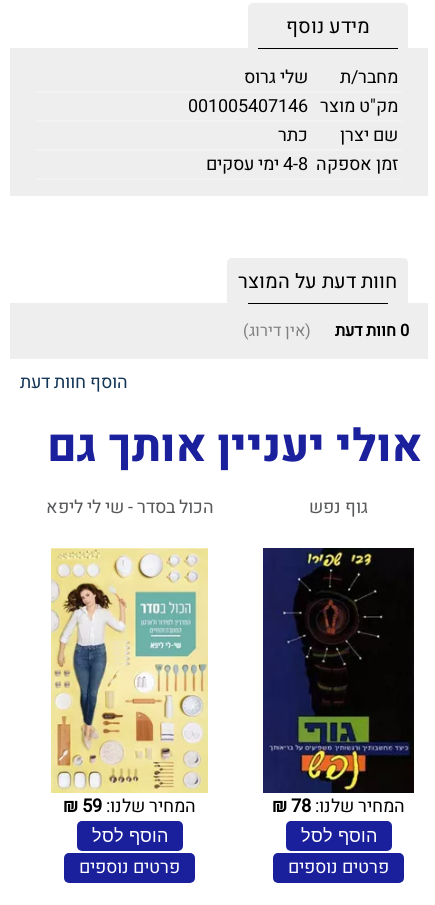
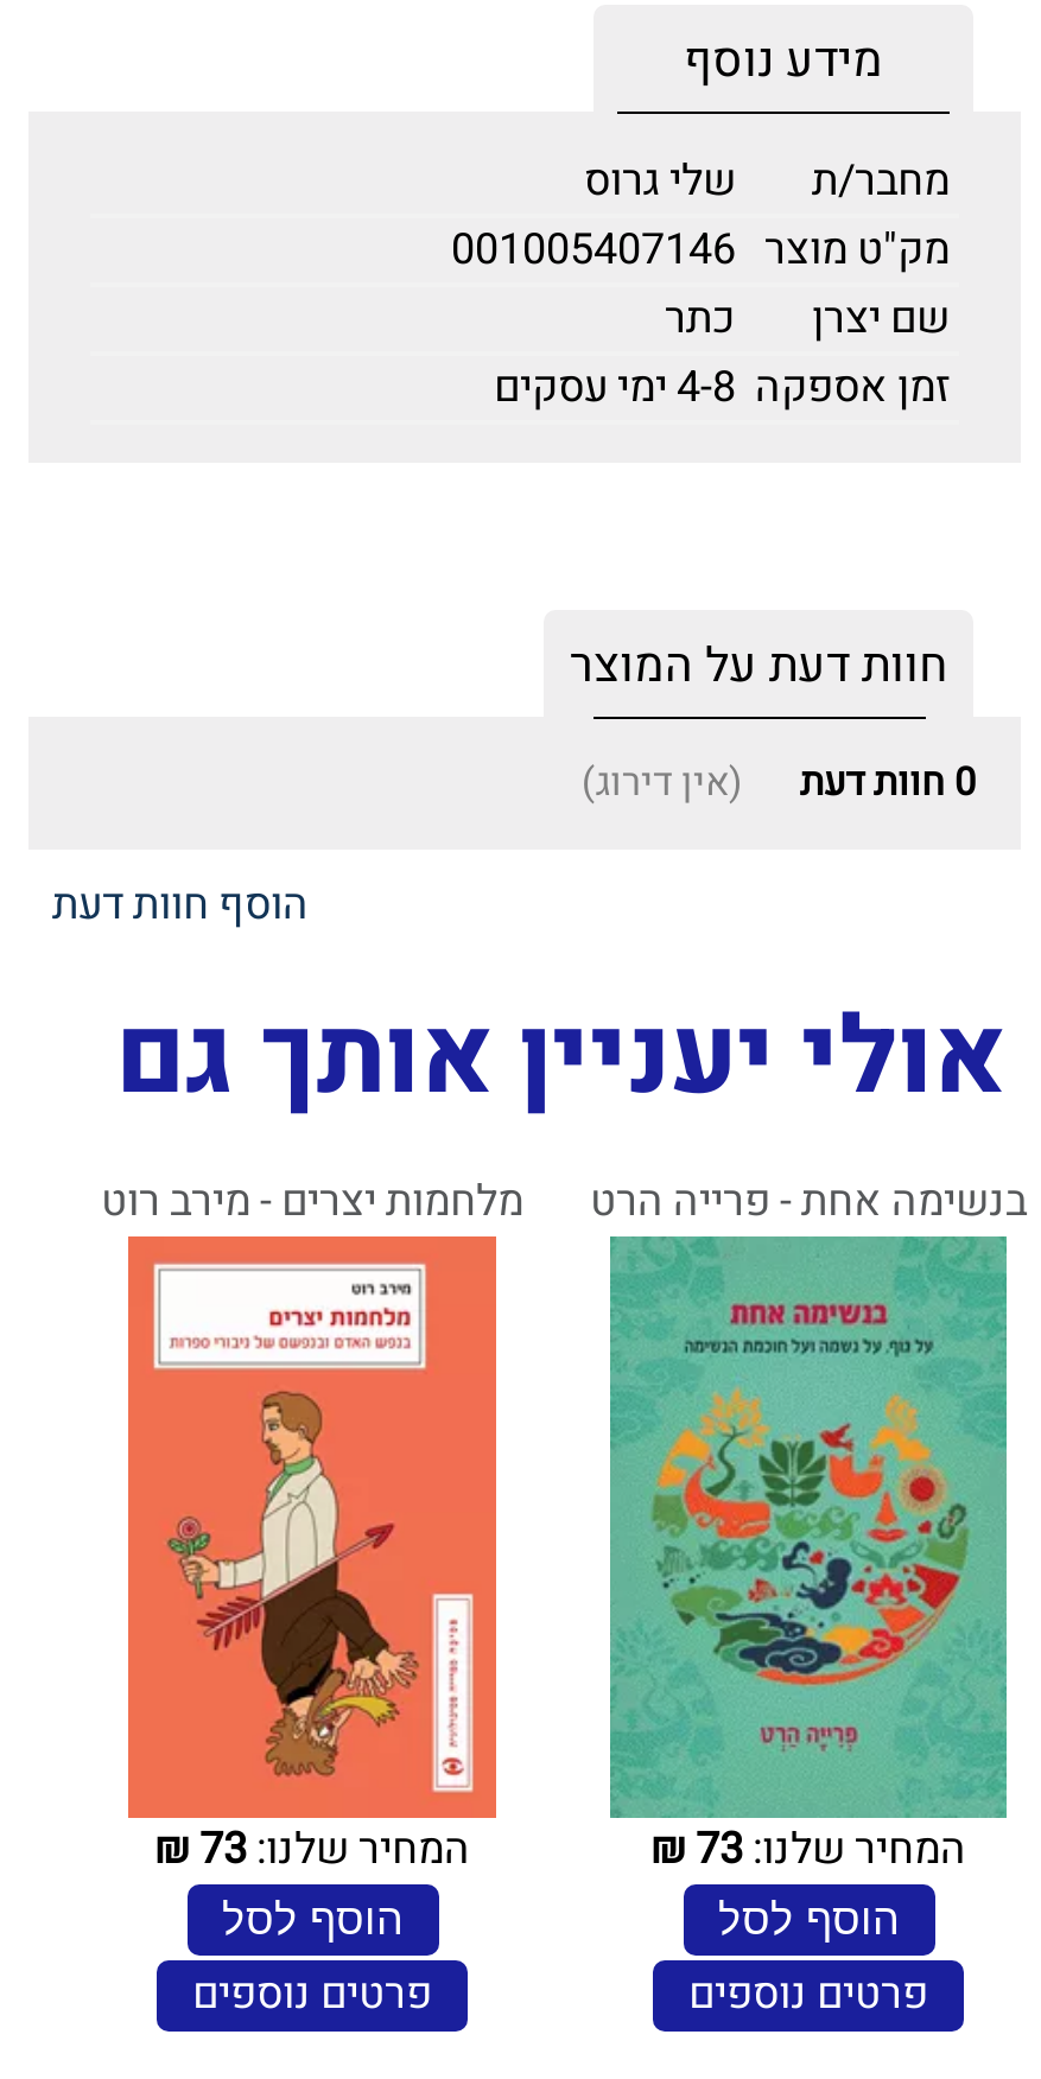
- הכול בסדר - שי לי ליפא
+ מלחמות יצרים - מירב רוט

- גוף נפש
+ בנשימה אחת - פרייה הרט

- [image]
- המחיר שלנו:59 ₪
+ [image]
+ המחיר שלנו:73 ₪

- [image]
- המחיר שלנו:78 ₪
+ [image]
+ המחיר שלנו:73 ₪
